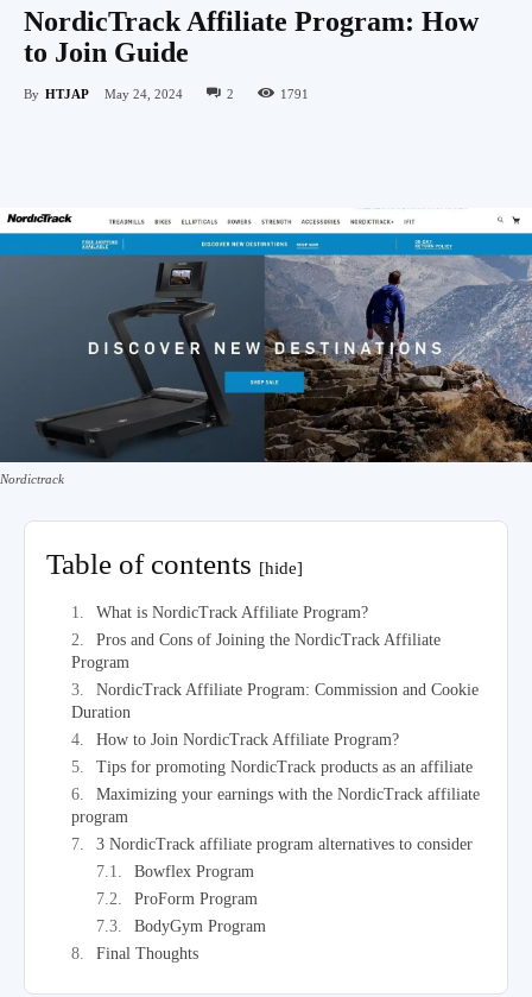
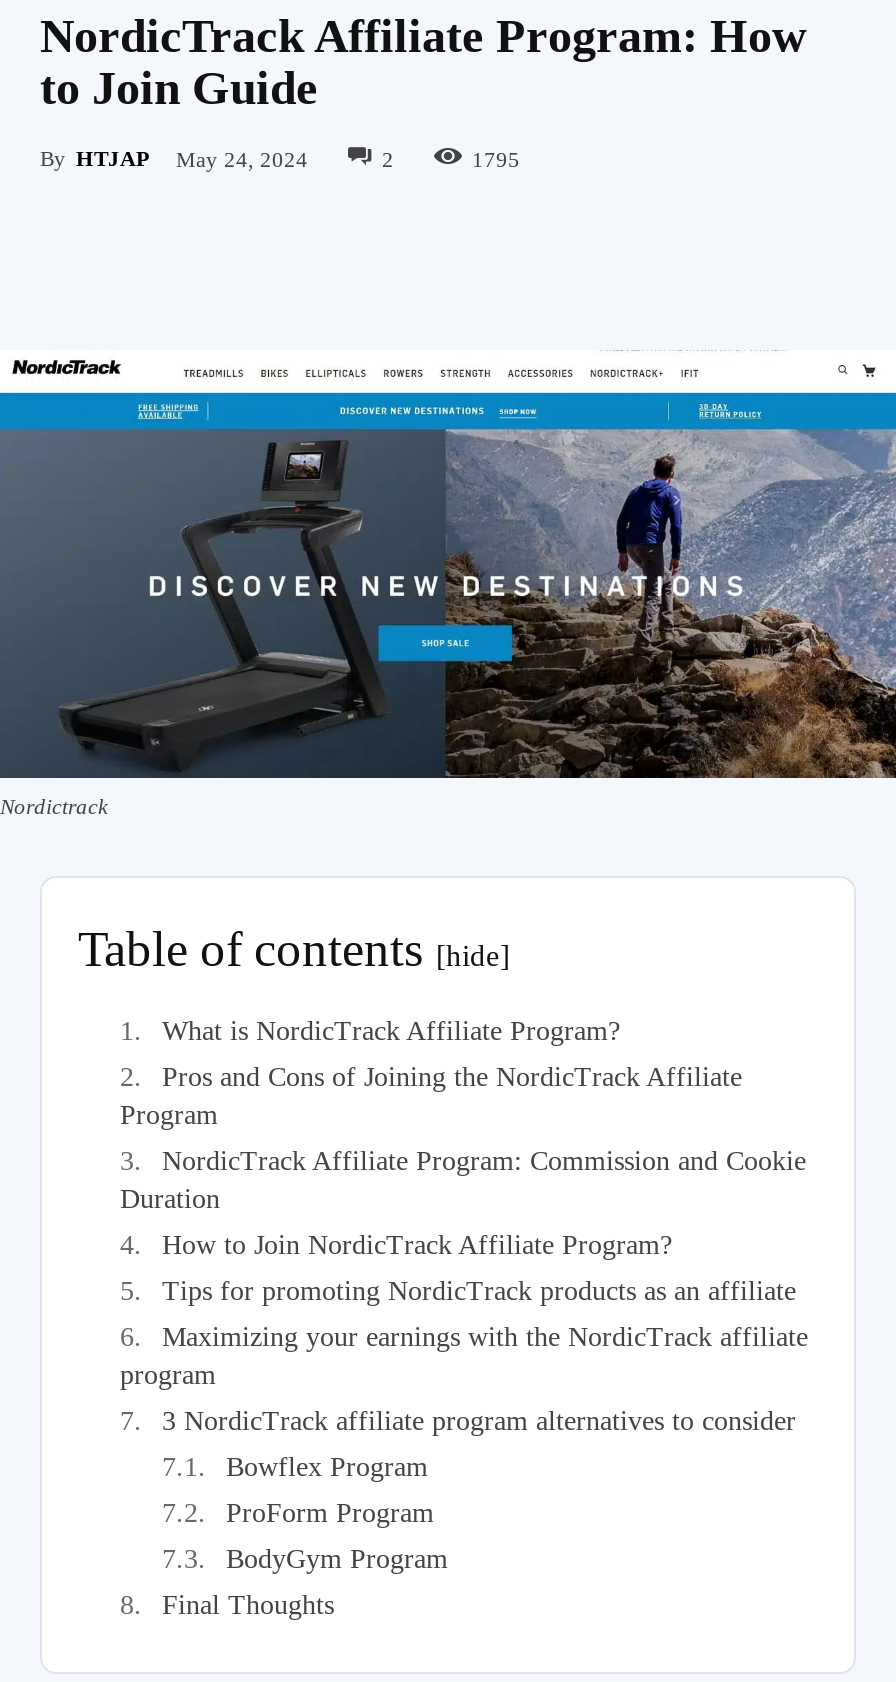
- 1791
+ 1795
